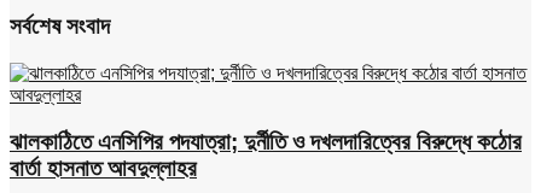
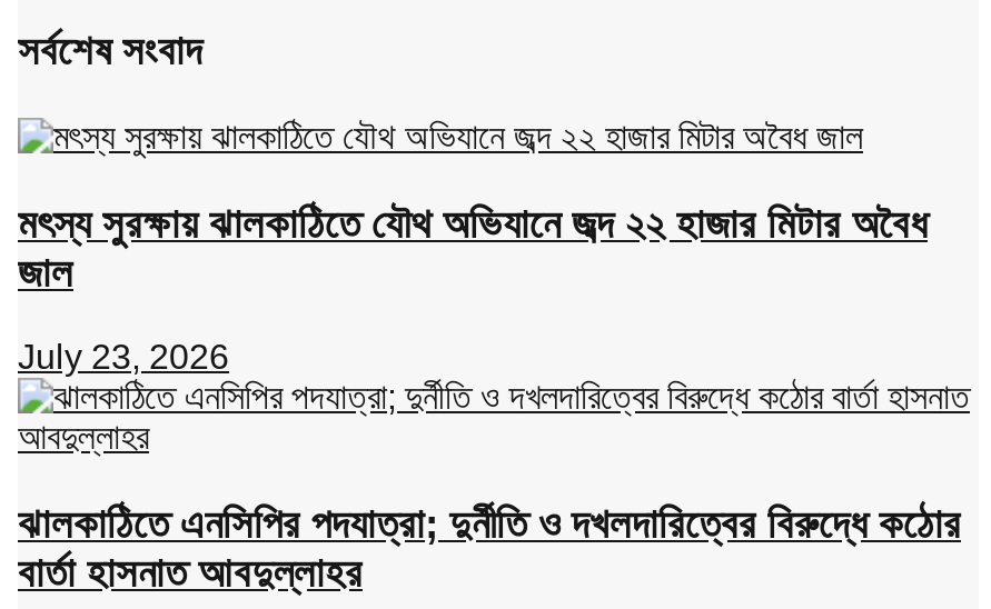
+ মৎস্য সুরক্ষায় ঝালকাঠিতে যৌথ অভিযানে জব্দ ২২ হাজার মিটার অবৈধ
+ জাল
+ July 23, 2026
